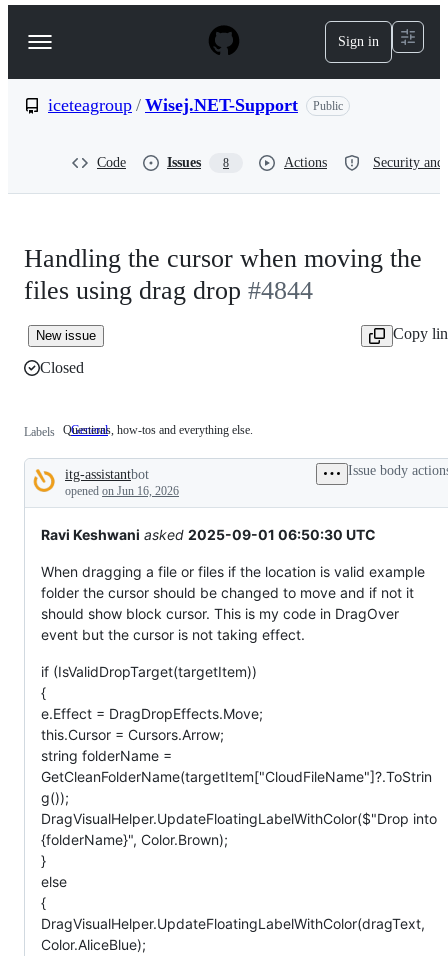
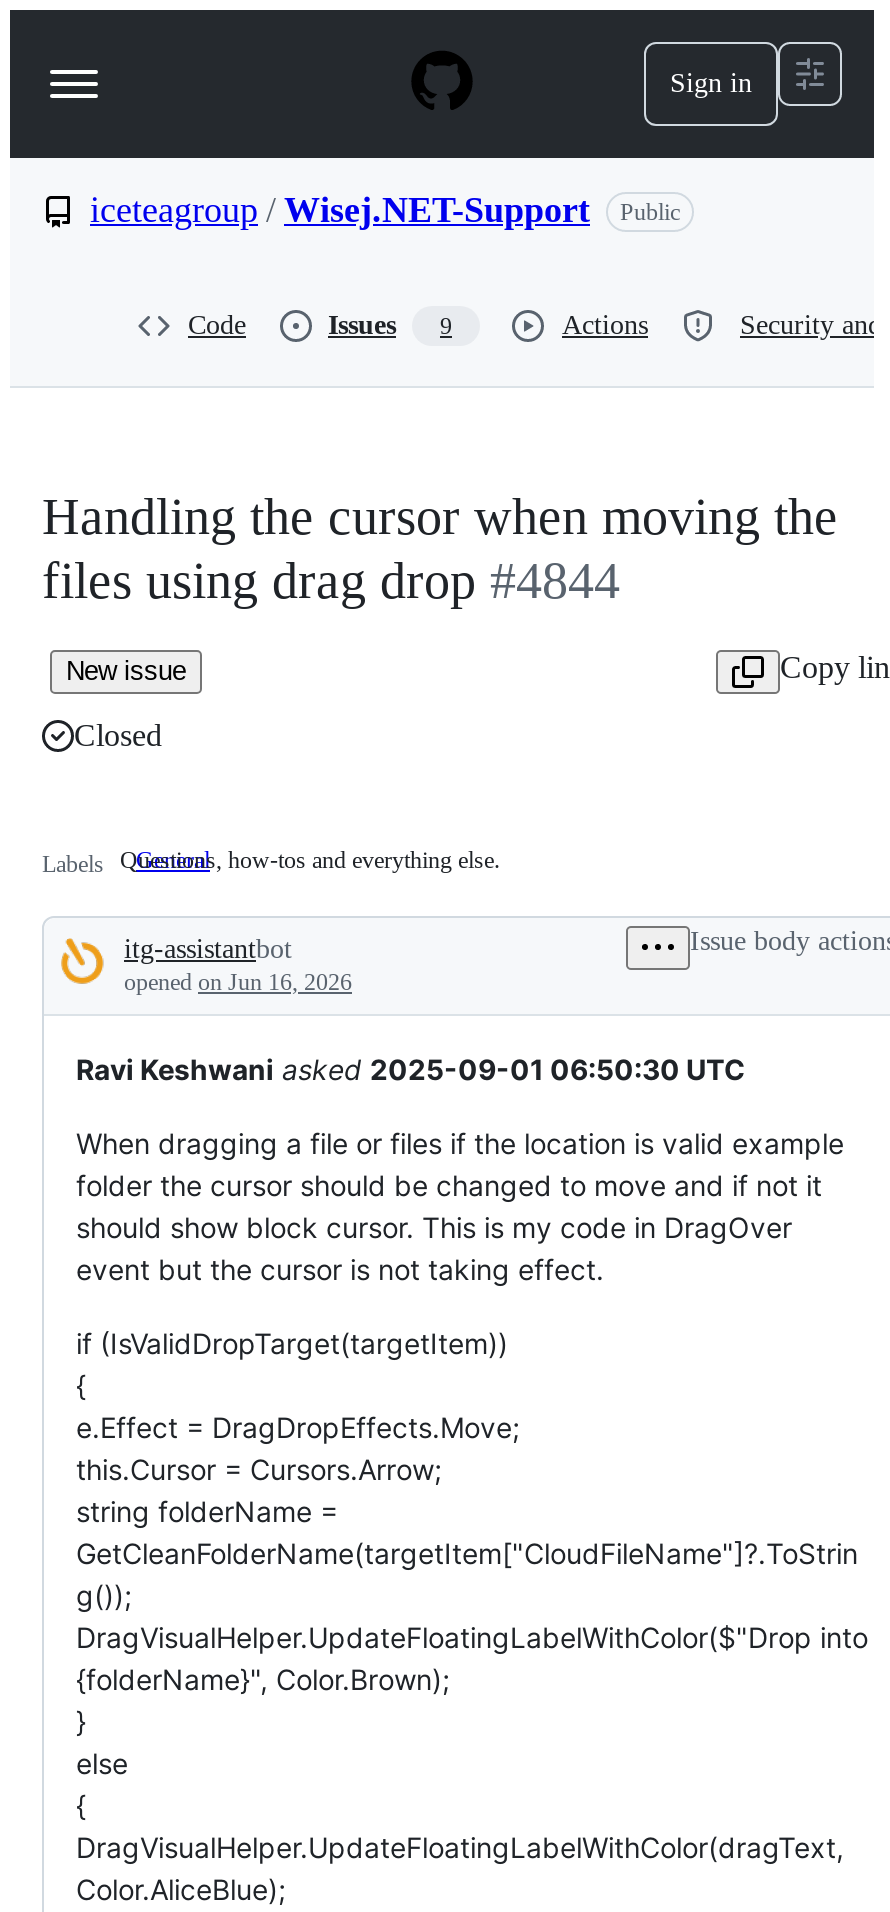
- Issues 8
+ Issues 9
